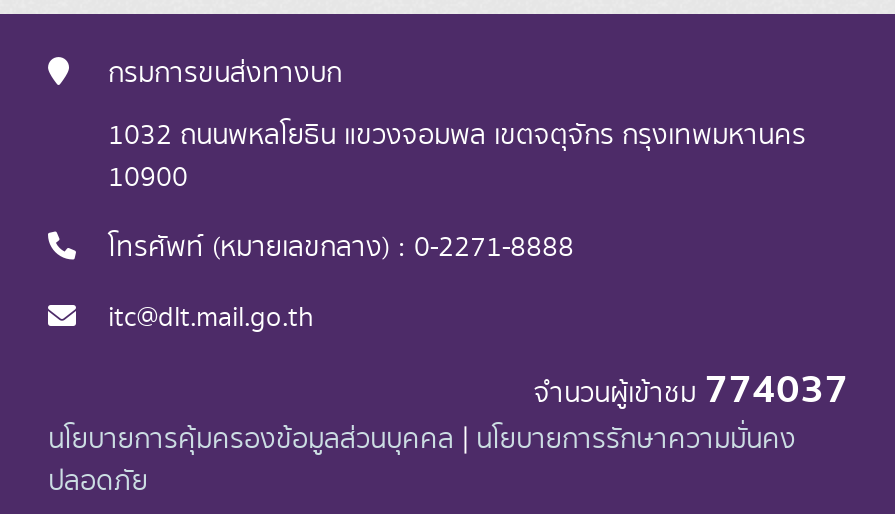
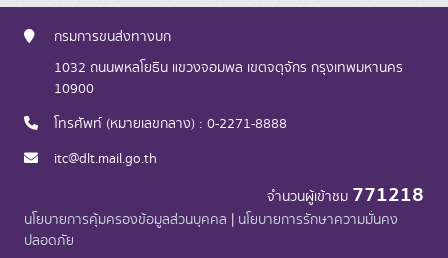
- จำนวนผู้เข้าชม774037
+ จำนวนผู้เข้าชม771218
